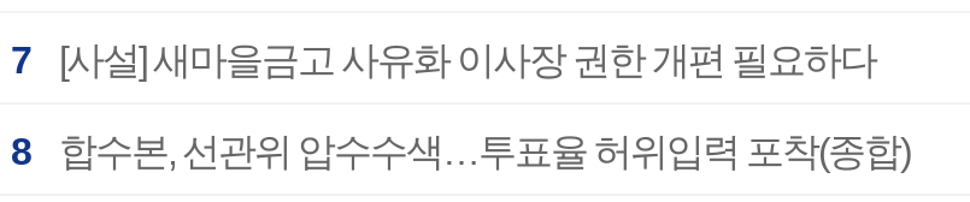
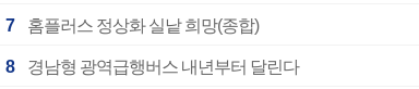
- [사설] 새마을금고 사유화 이사장 권한 개편 필요하다
+ 홈플러스 정상화 실낱 희망(종합)

- 합수본, 선관위 압수수색…투표율 허위입력 포착(종합)
+ 경남형 광역급행버스 내년부터 달린다
